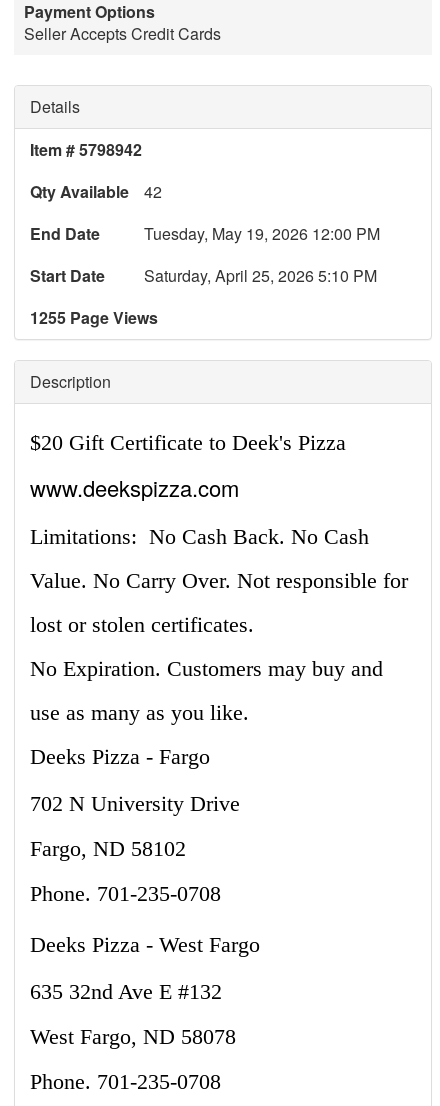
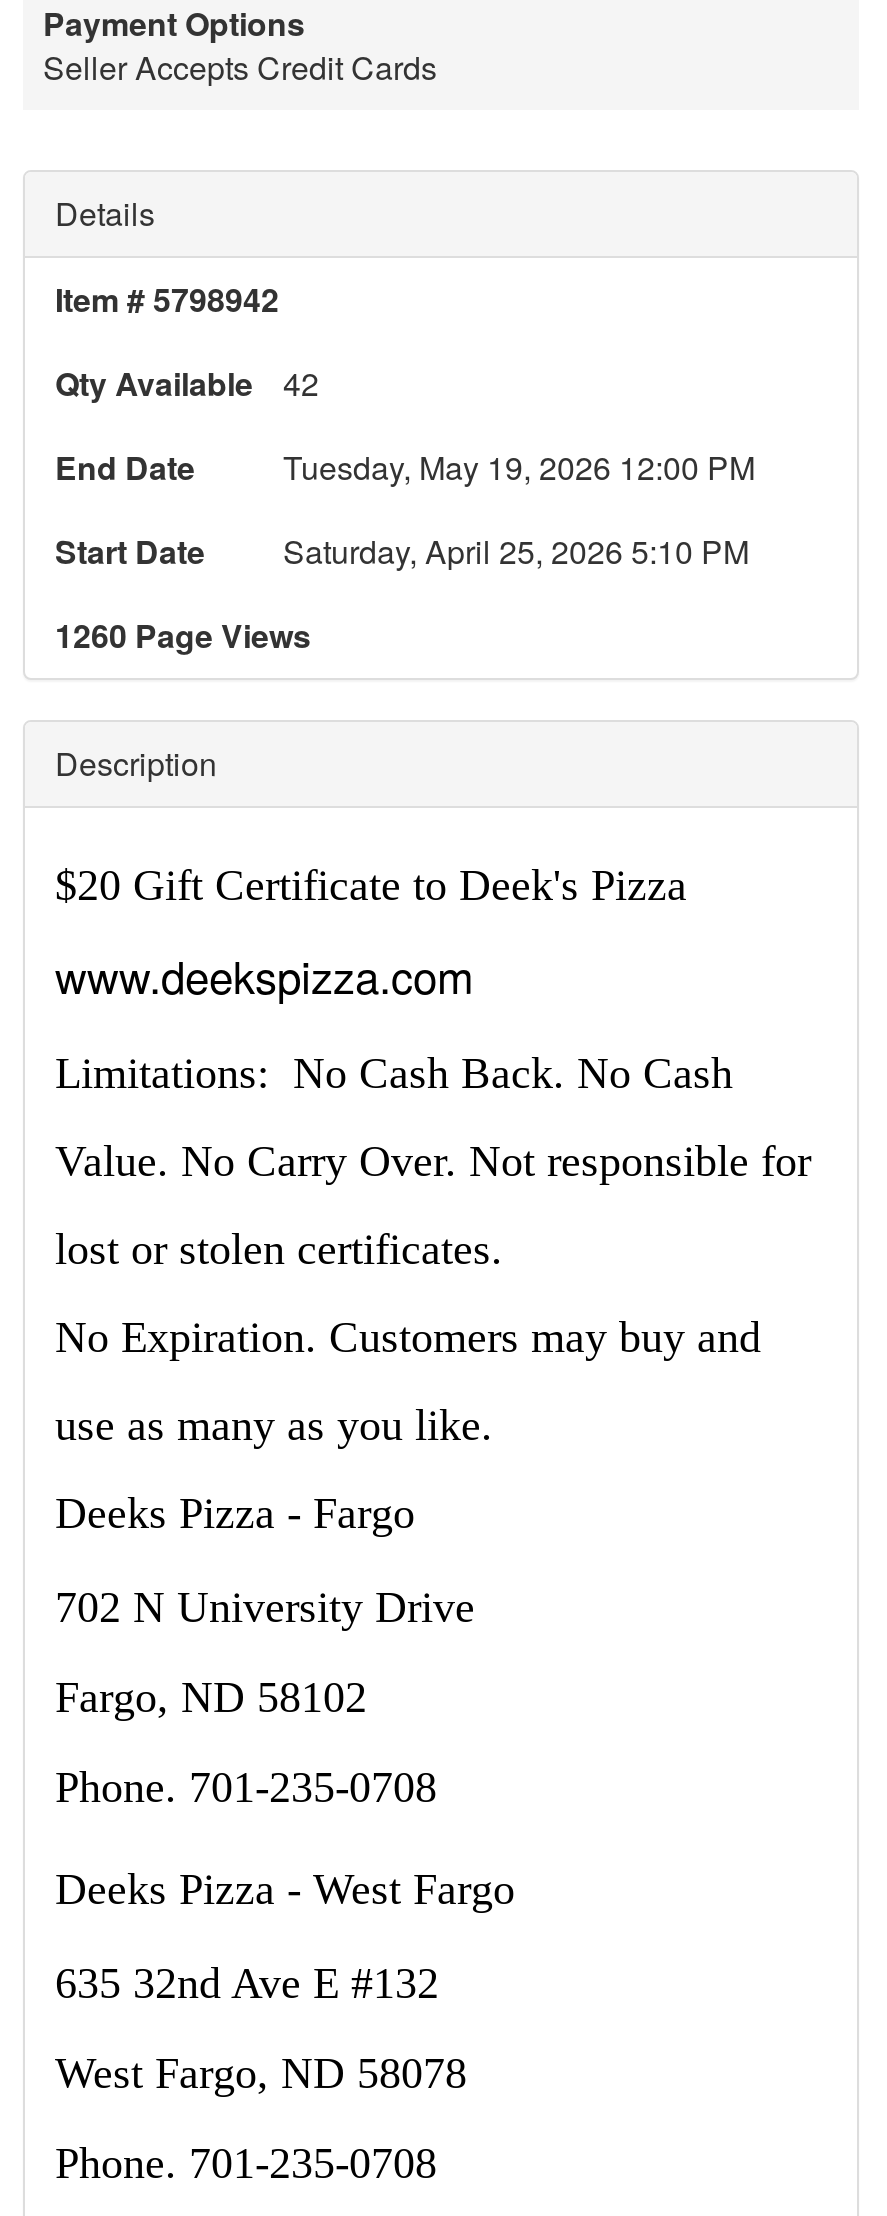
- 1255 Page Views
+ 1260 Page Views
